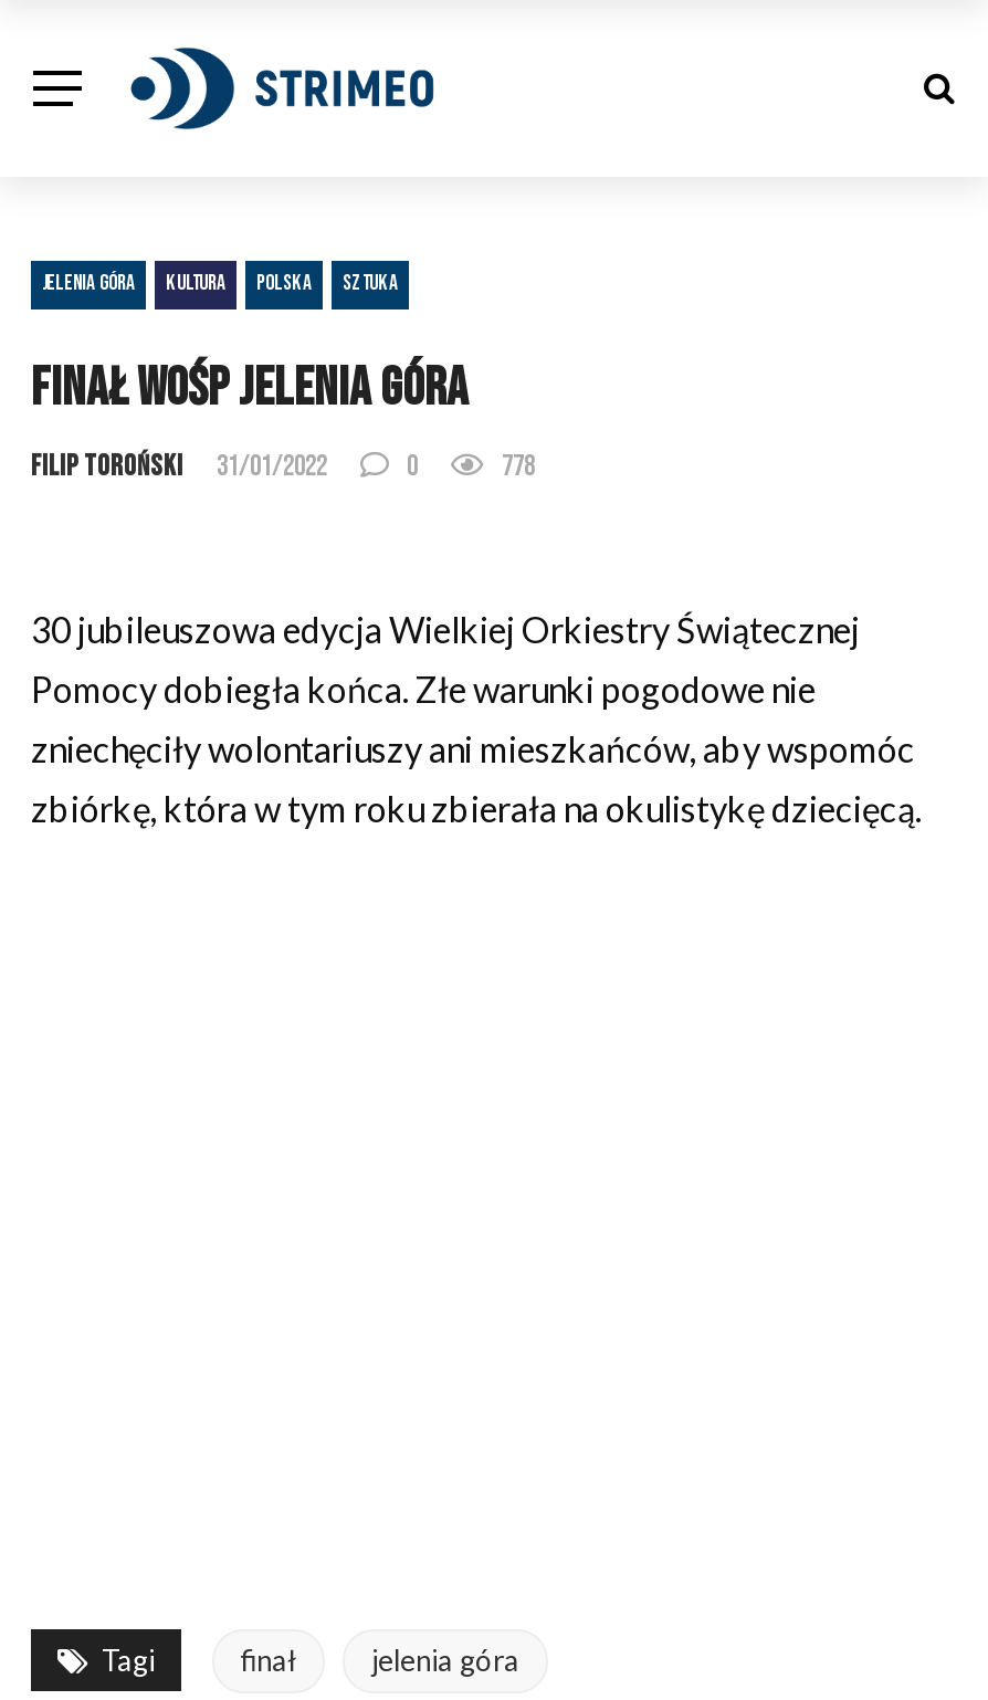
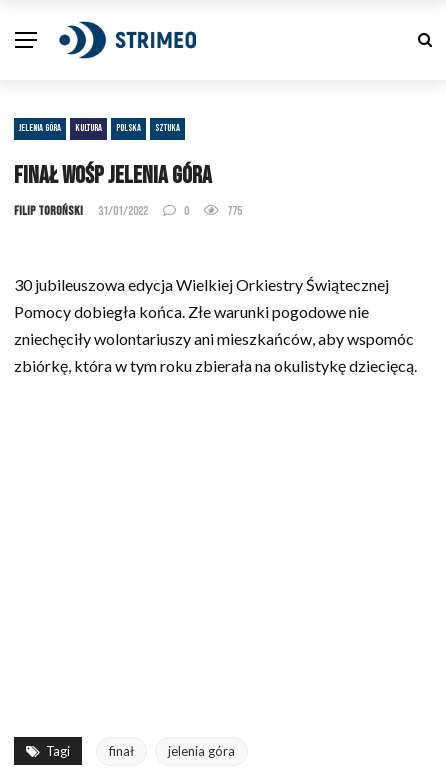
- 778
+ 775
